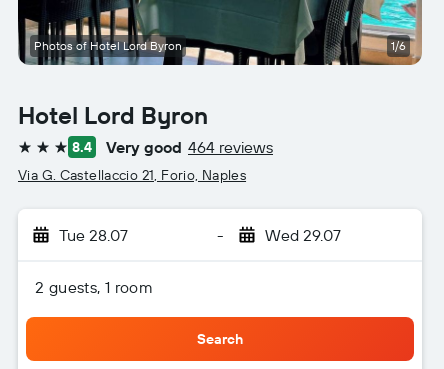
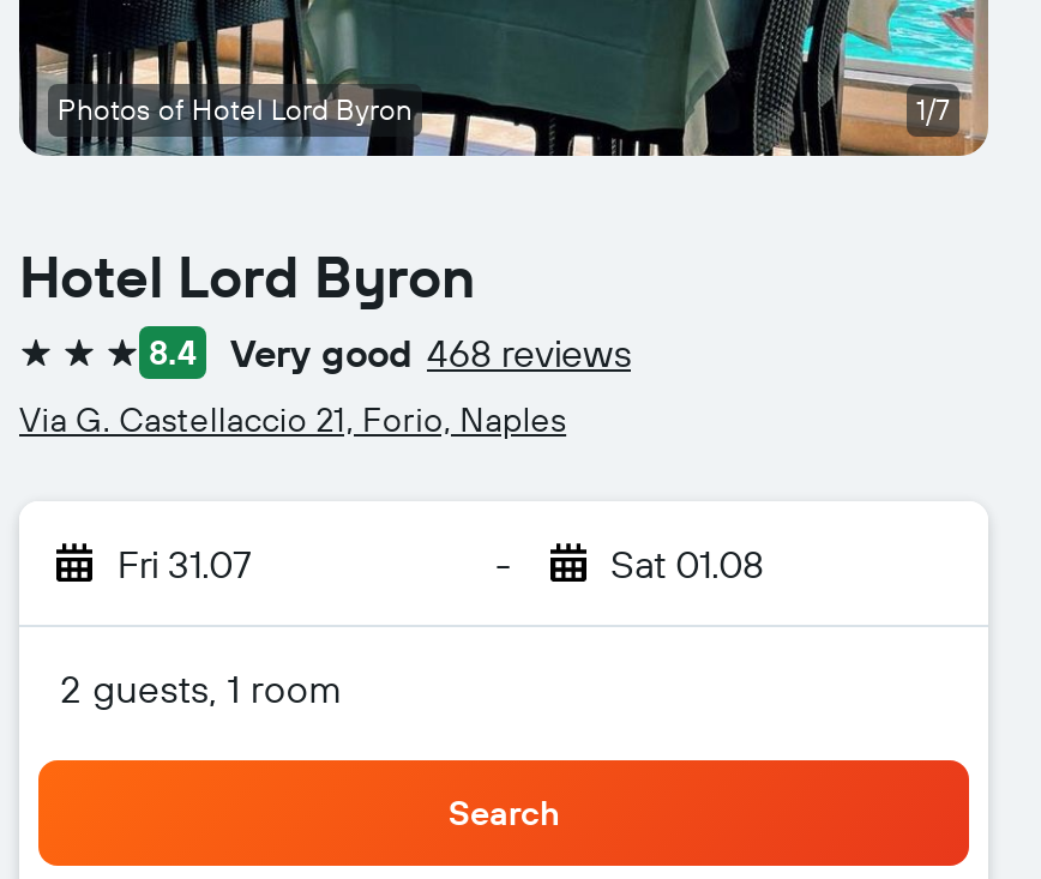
- 1/6
+ 1/7

- Very good 464 reviews
+ Very good 468 reviews

- Tue 28.07
+ Fri 31.07

- Wed 29.07
+ Sat 01.08
